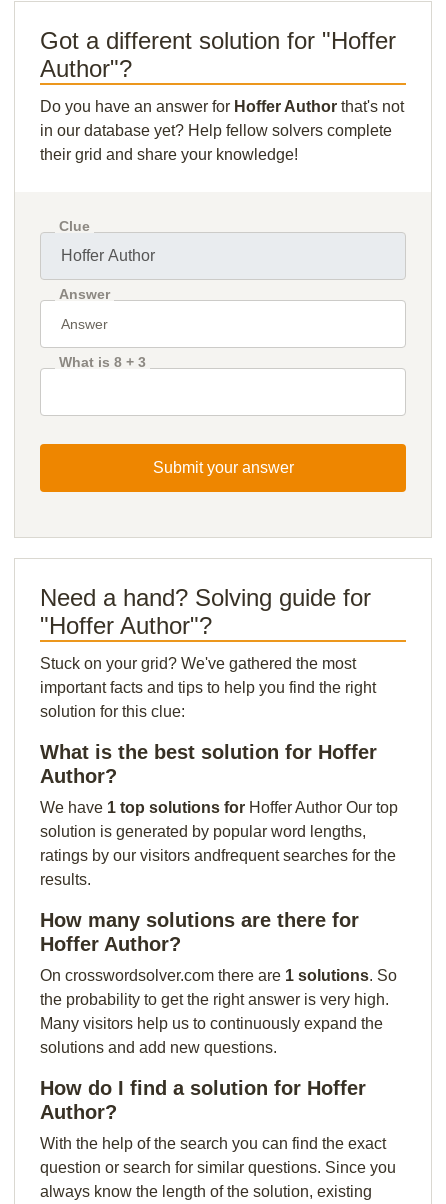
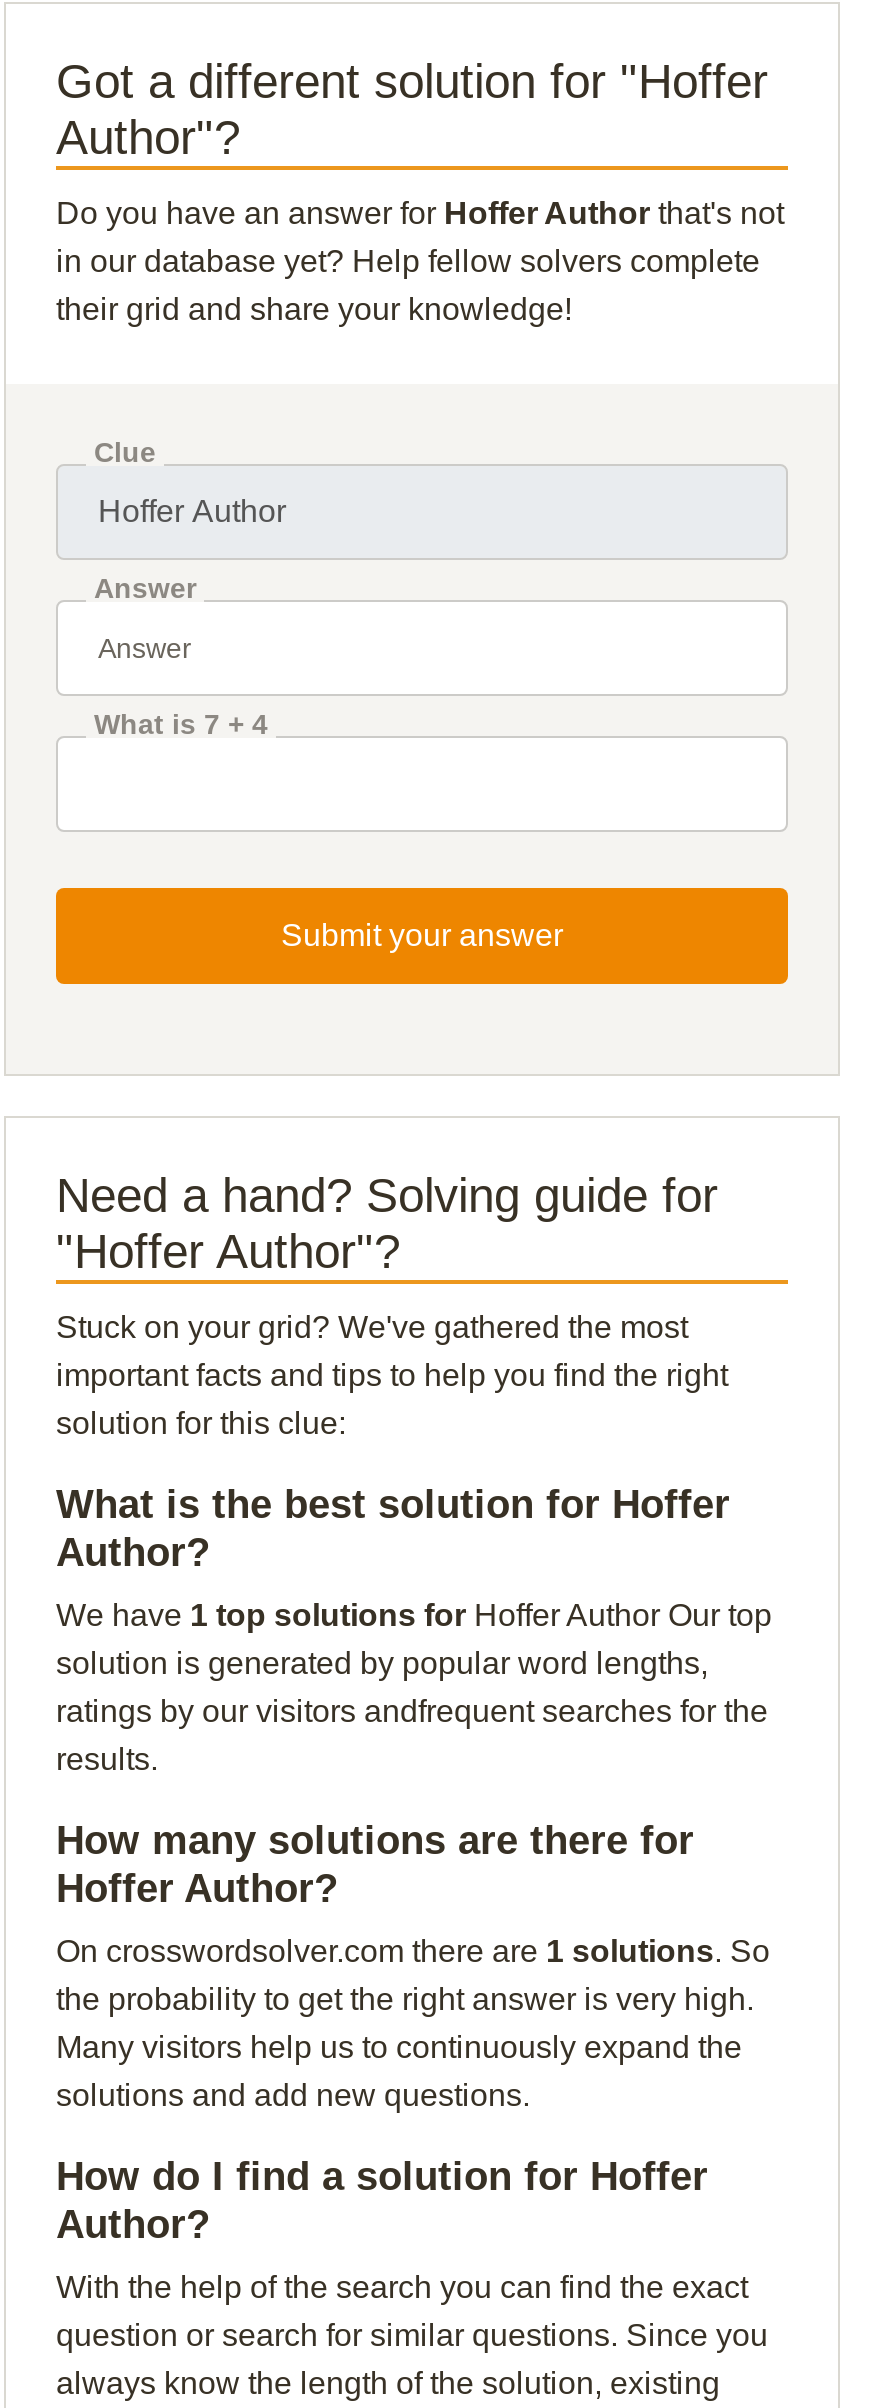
- What is 8 + 3
+ What is 7 + 4
